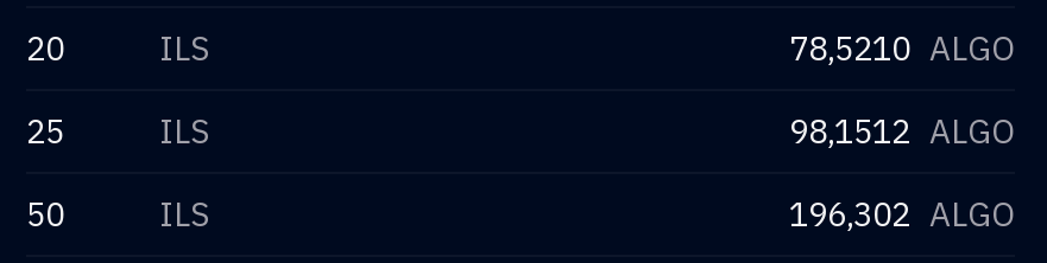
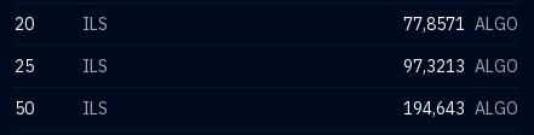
- 78,5210 ALGO
+ 77,8571 ALGO

- 98,1512 ALGO
+ 97,3213 ALGO

- 196,302 ALGO
+ 194,643 ALGO
